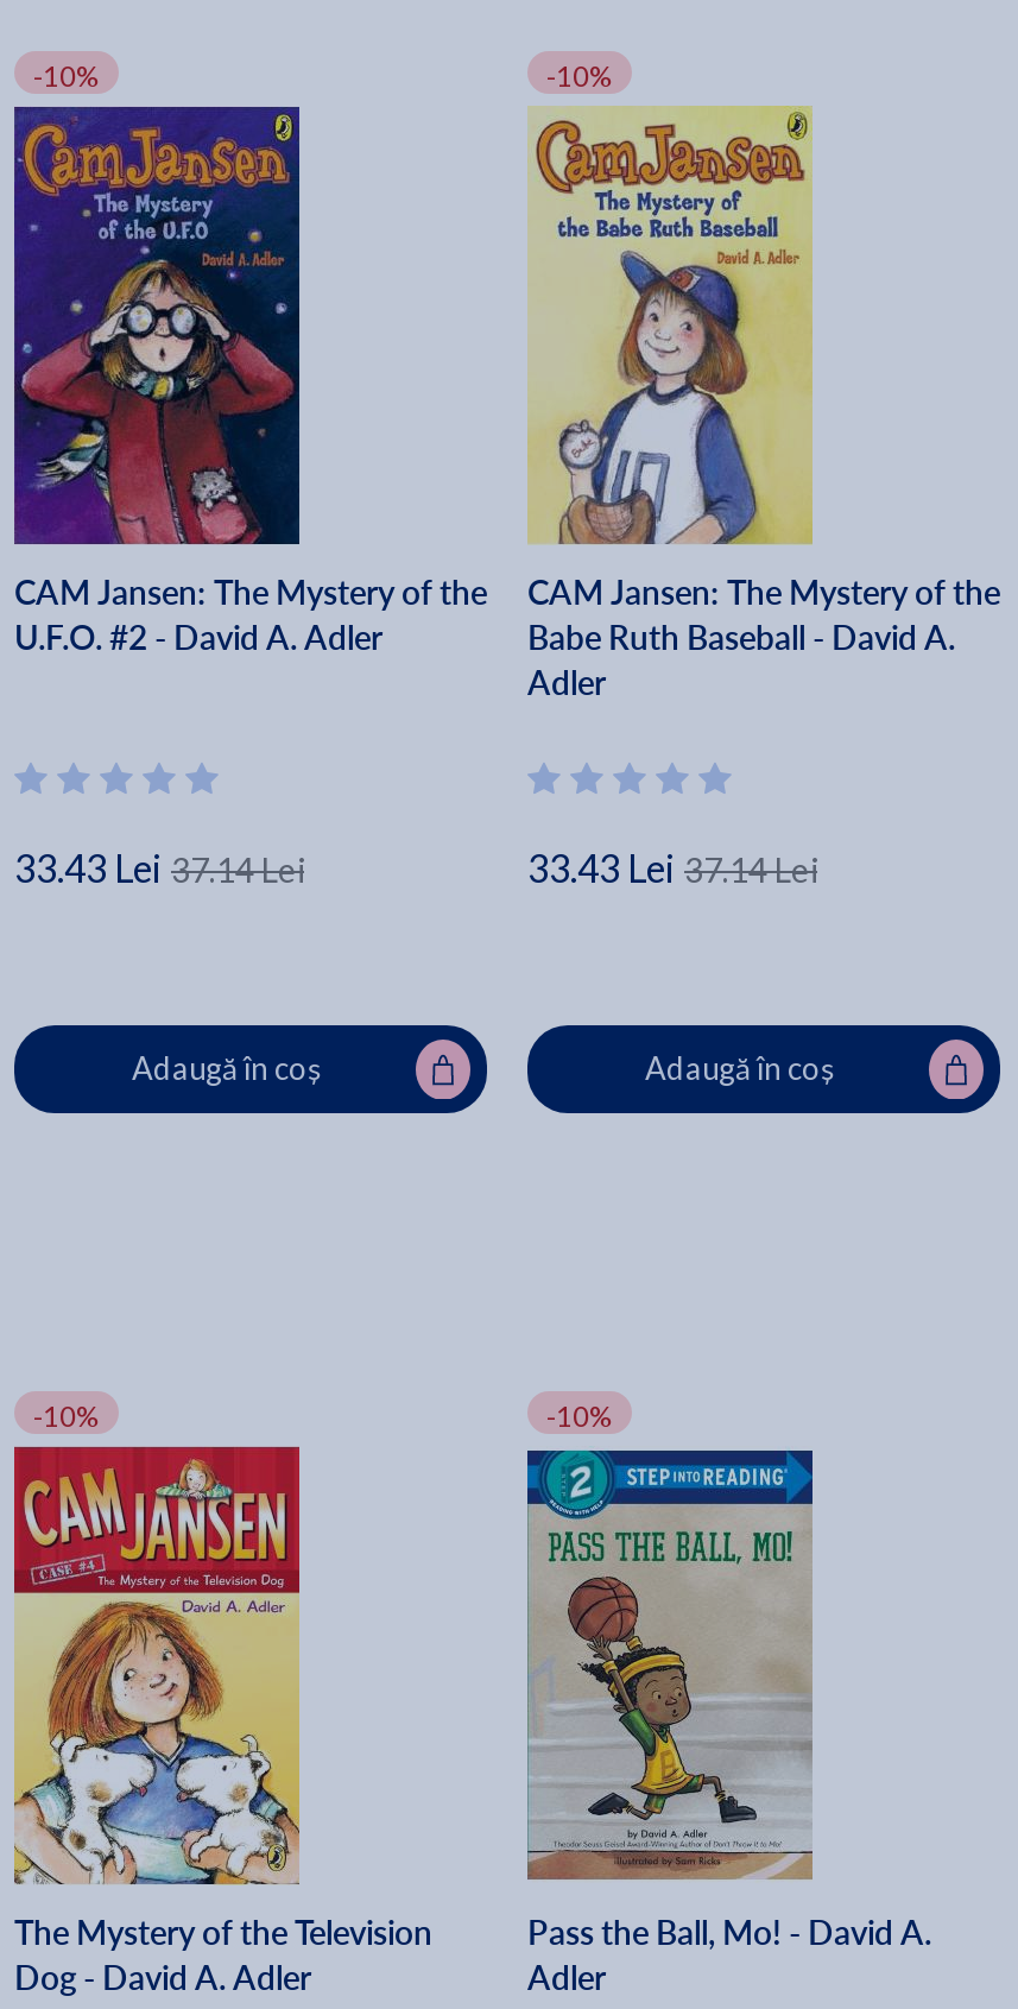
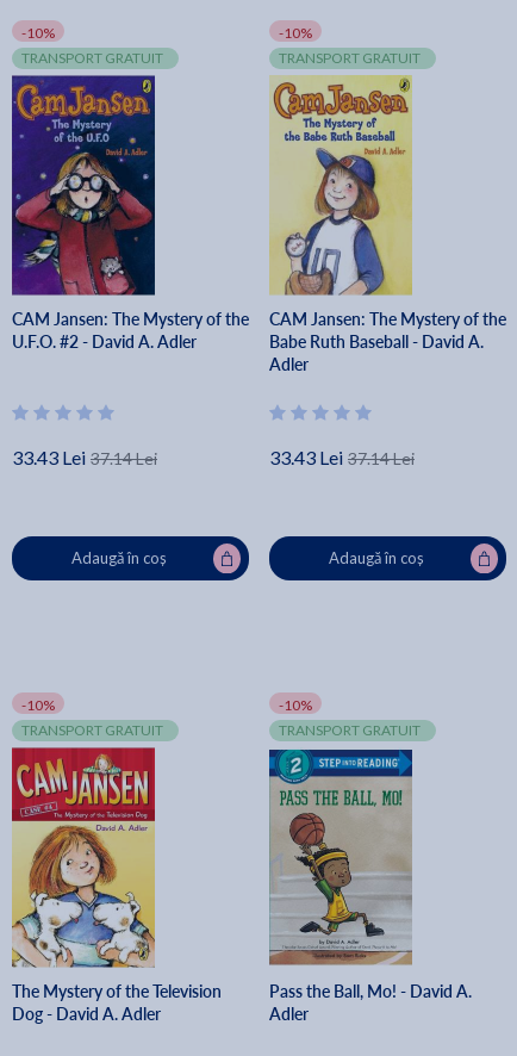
+ TRANSPORT GRATUIT

+ TRANSPORT GRATUIT

+ TRANSPORT GRATUIT

+ TRANSPORT GRATUIT
